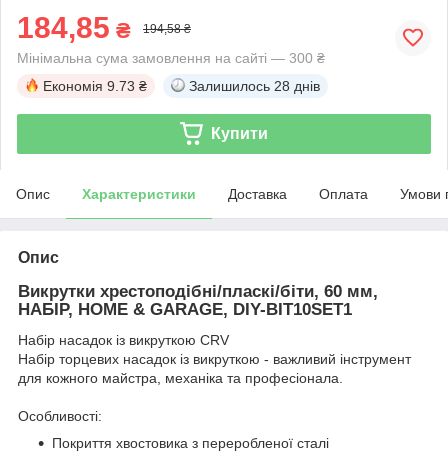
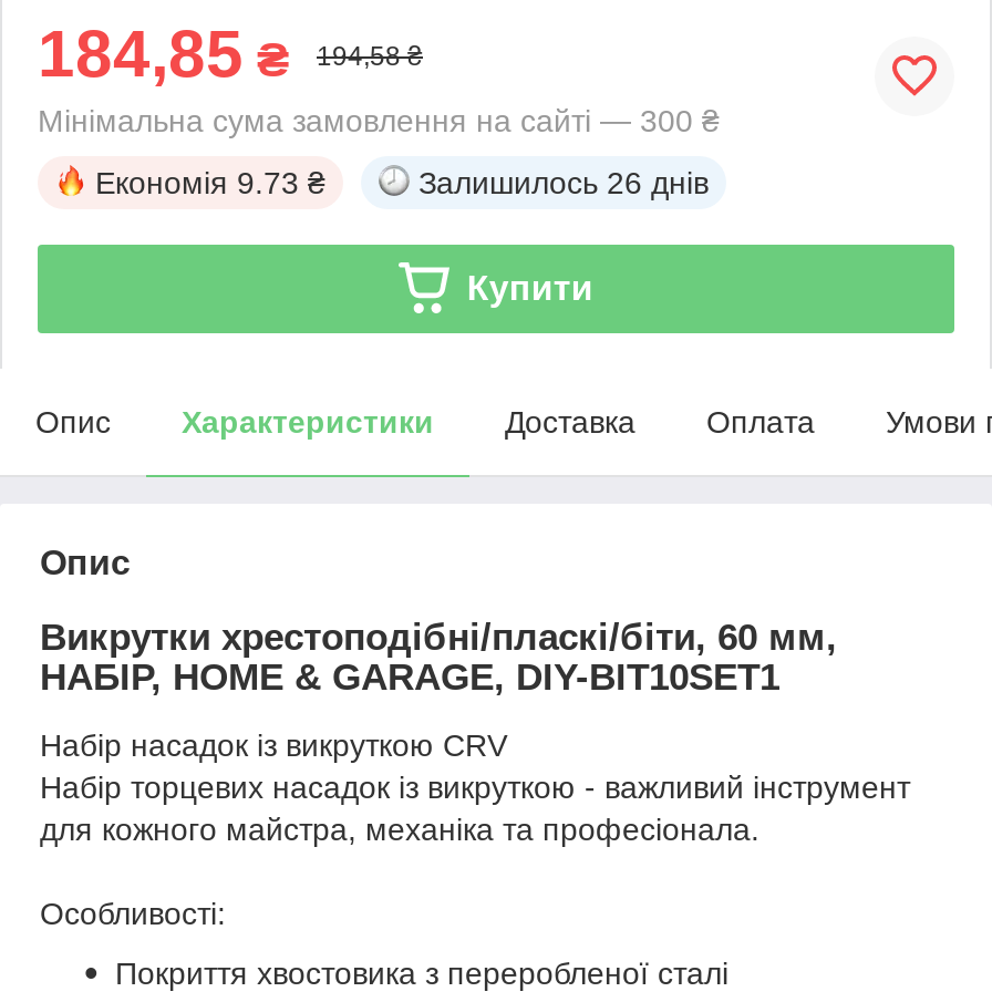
- Залишилось 28 днів
+ Залишилось 26 днів
